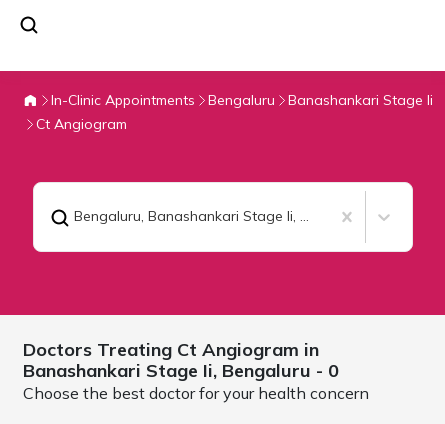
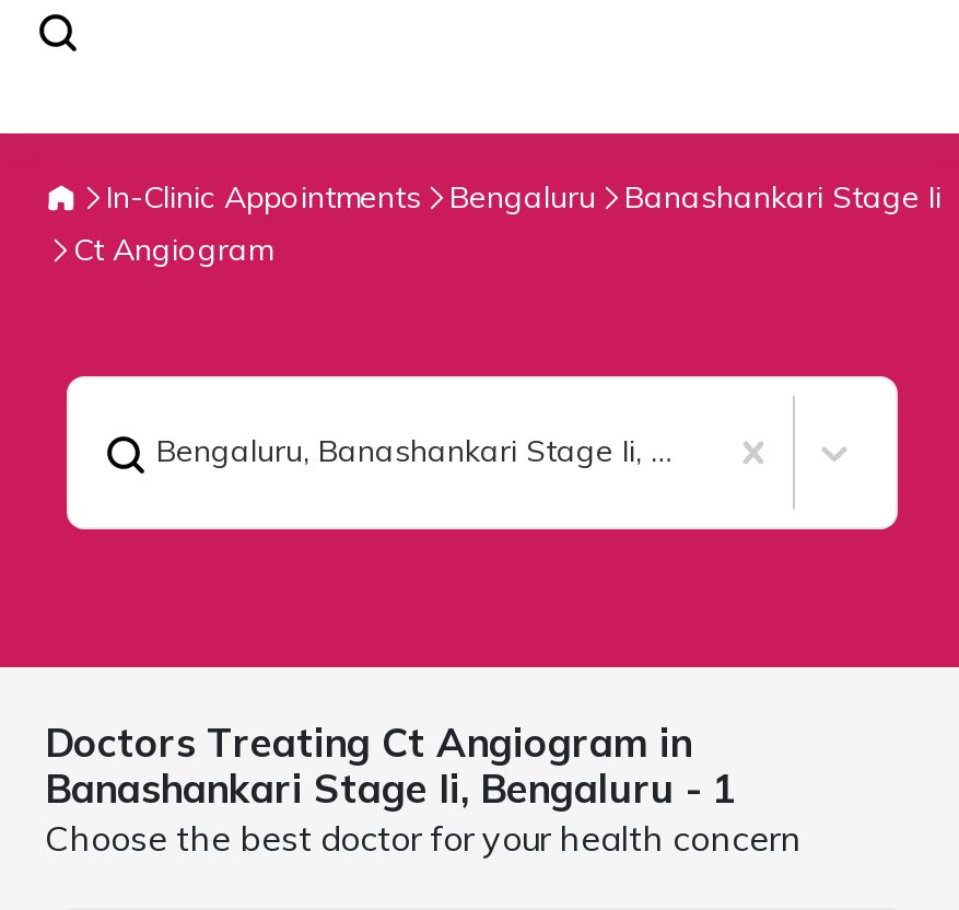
- Banashankari Stage Ii, Bengaluru - 0
+ Banashankari Stage Ii, Bengaluru - 1
